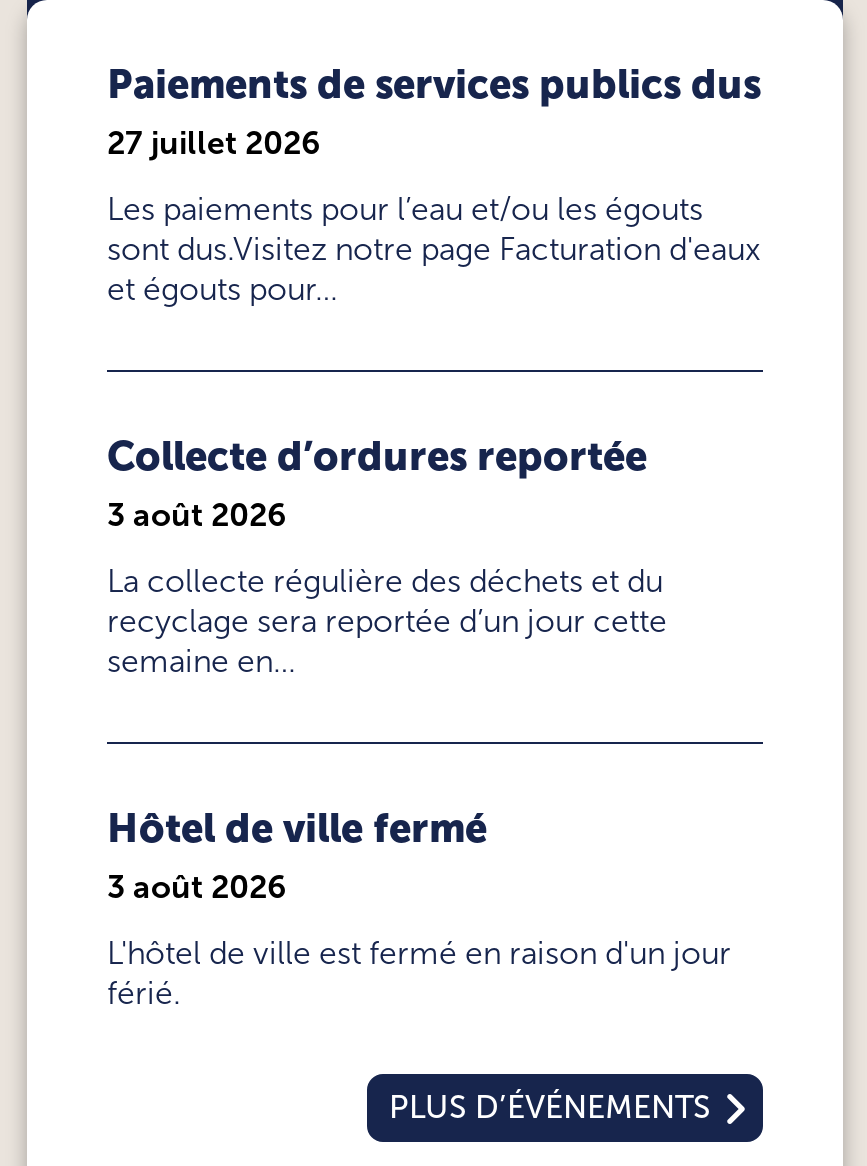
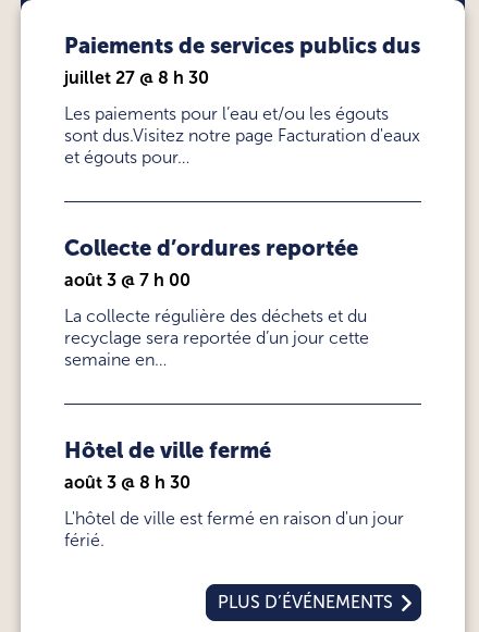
- 27 juillet 2026
+ juillet 27 @ 8 h 30

- 3 août 2026
+ août 3 @ 7 h 00

- 3 août 2026
+ août 3 @ 8 h 30
